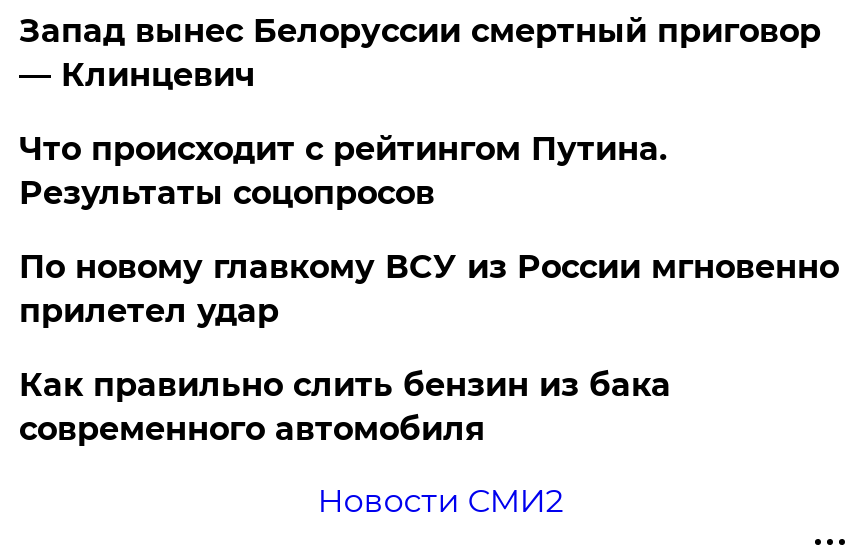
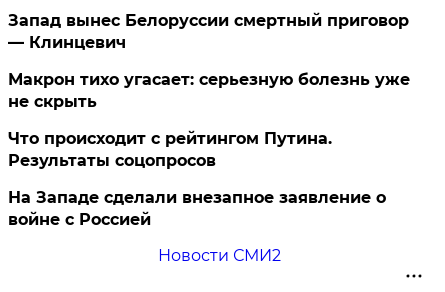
+ Макрон тихо угасает: серьезную болезнь уже
+ не скрыть

moved down: Что происходит с рейтингом Путина. | Результаты соцопросов

- По новому главкому ВСУ из России мгновенно
- прилетел удар
- Как правильно слить бензин из бака
- современного автомобиля
+ На Западе сделали внезапное заявление о
+ войне с Россией
